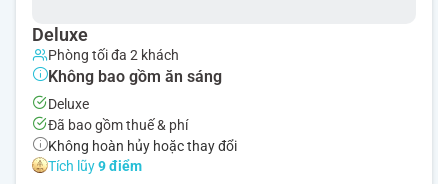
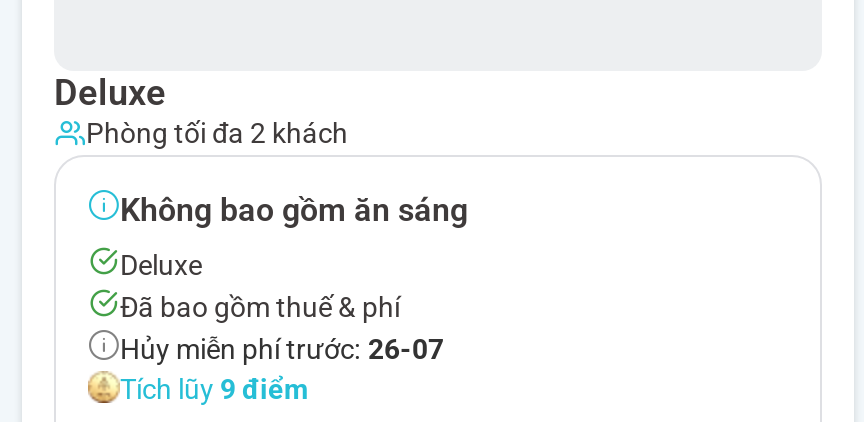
- Không hoàn hủy hoặc thay đổi
+ Hủy miễn phí trước: 26-07
